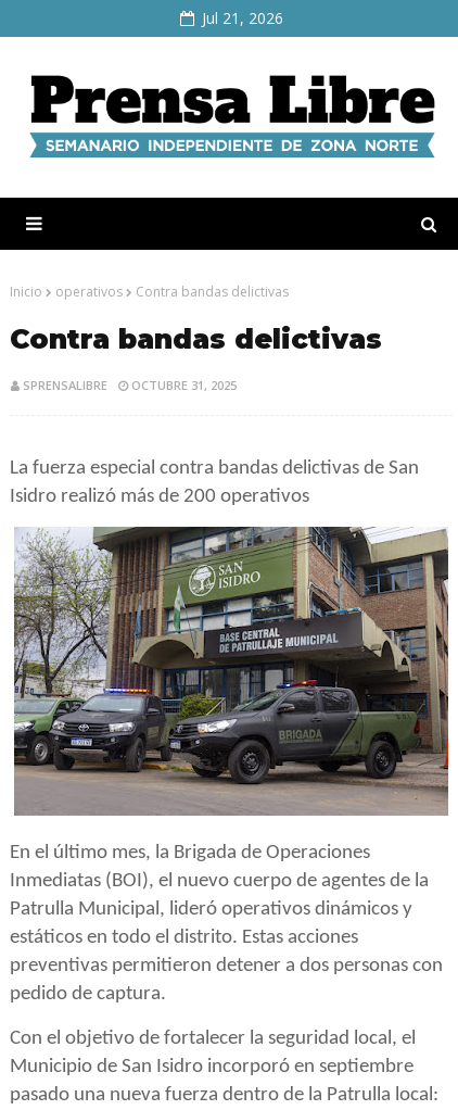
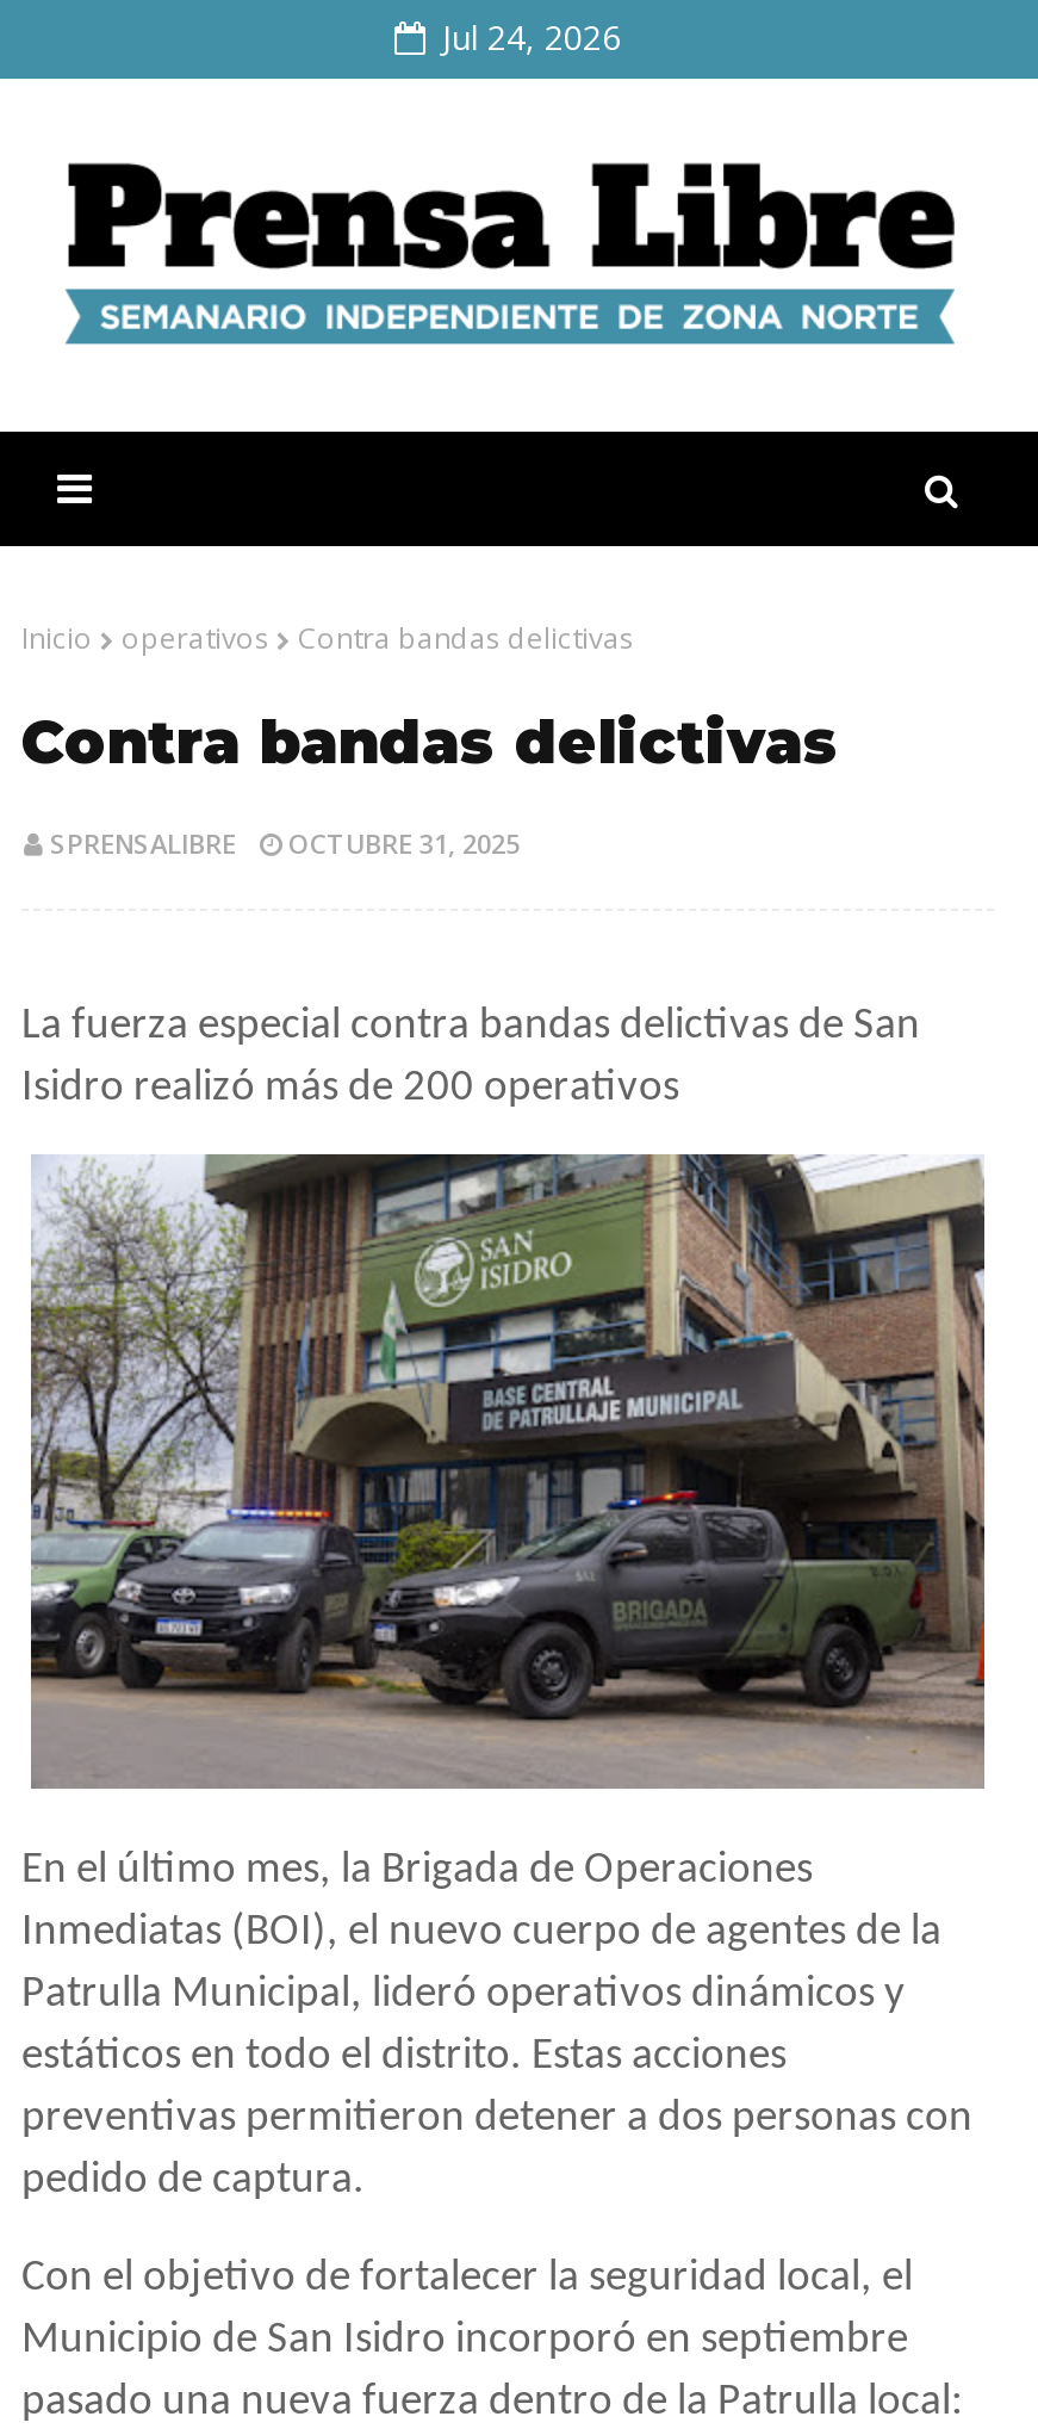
- Jul 21, 2026
+ Jul 24, 2026
